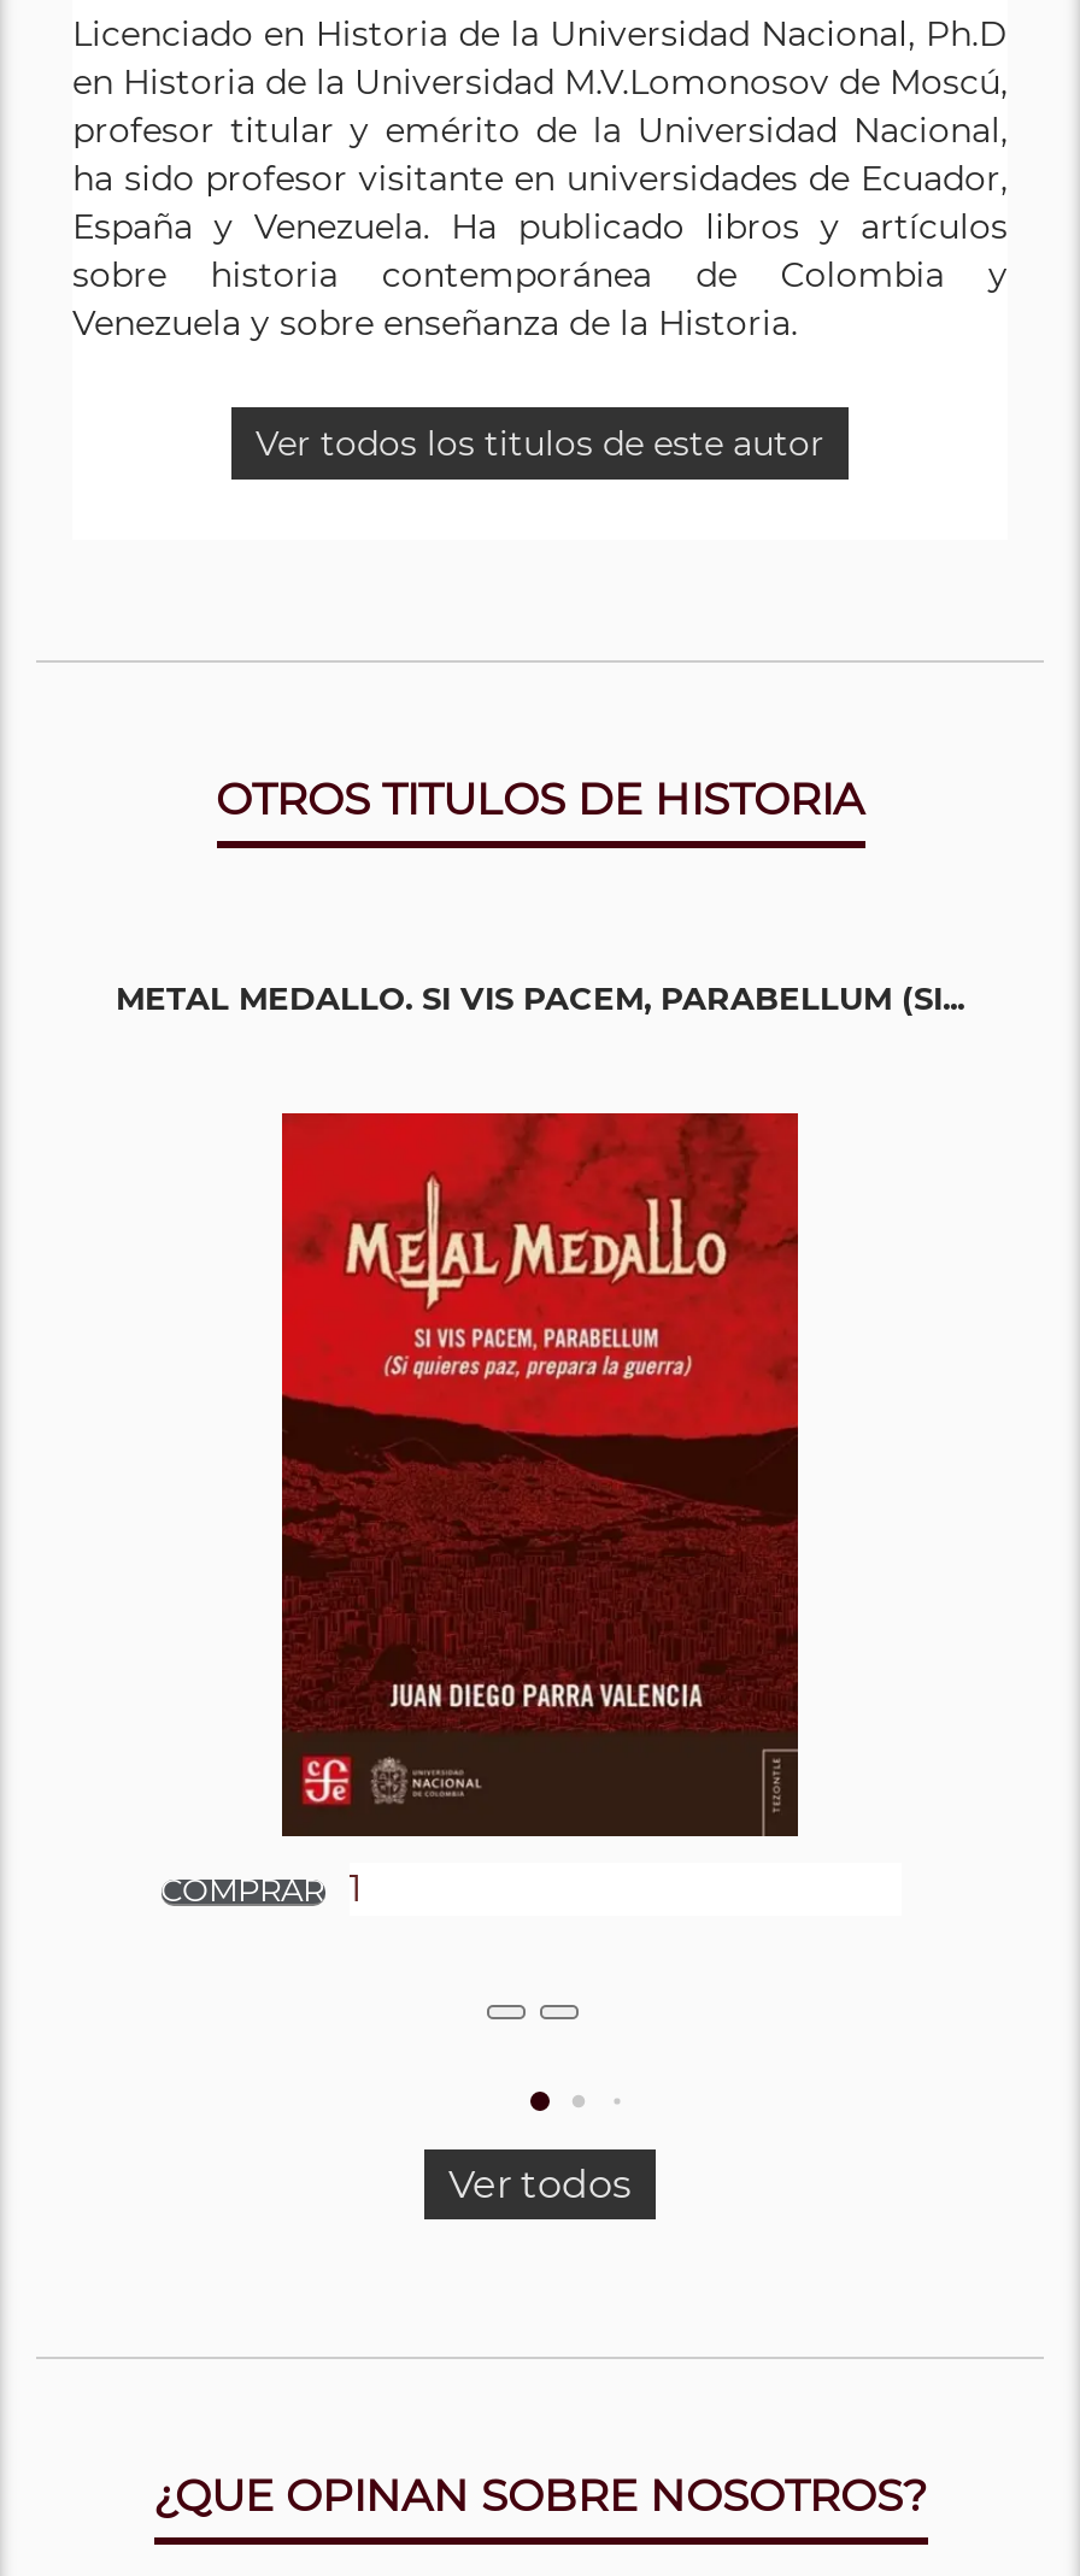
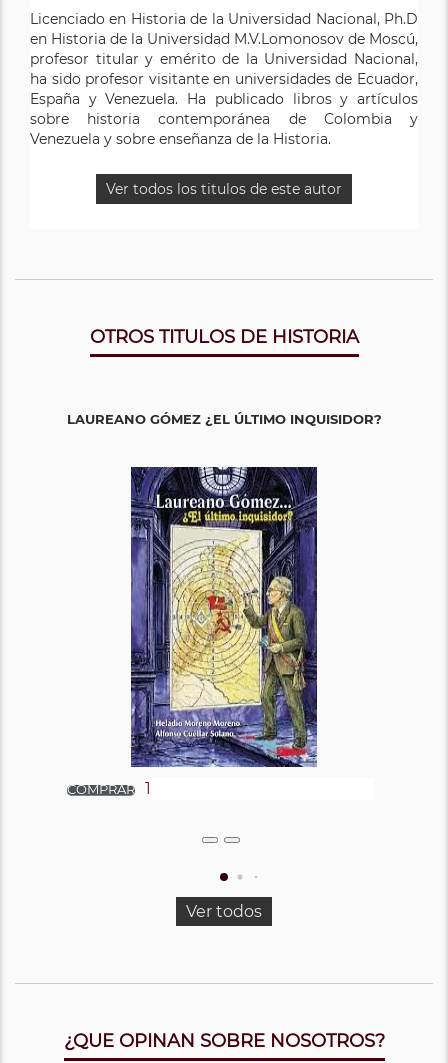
- METAL MEDALLO. SI VIS PACEM, PARABELLUM (SI...
+ LAUREANO GÓMEZ ¿EL ÚLTIMO INQUISIDOR?

- [image]
+ [image]
